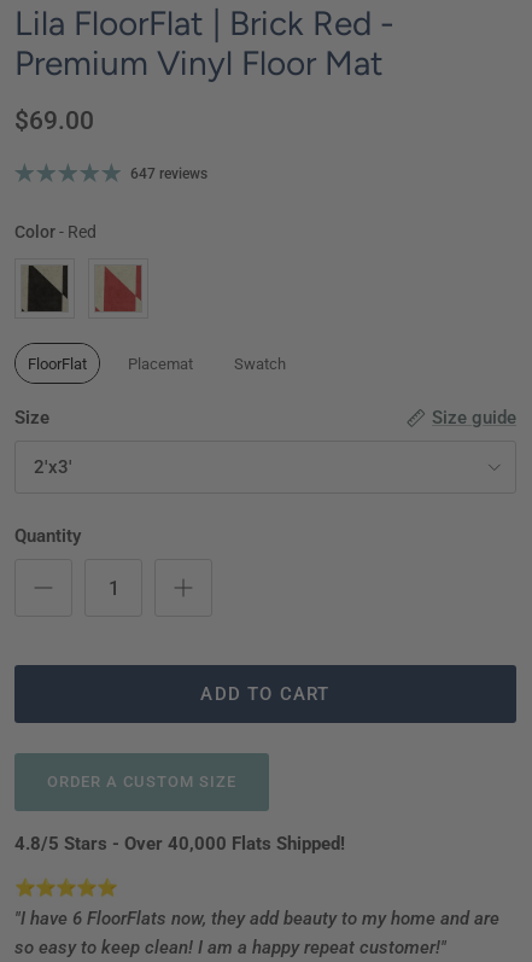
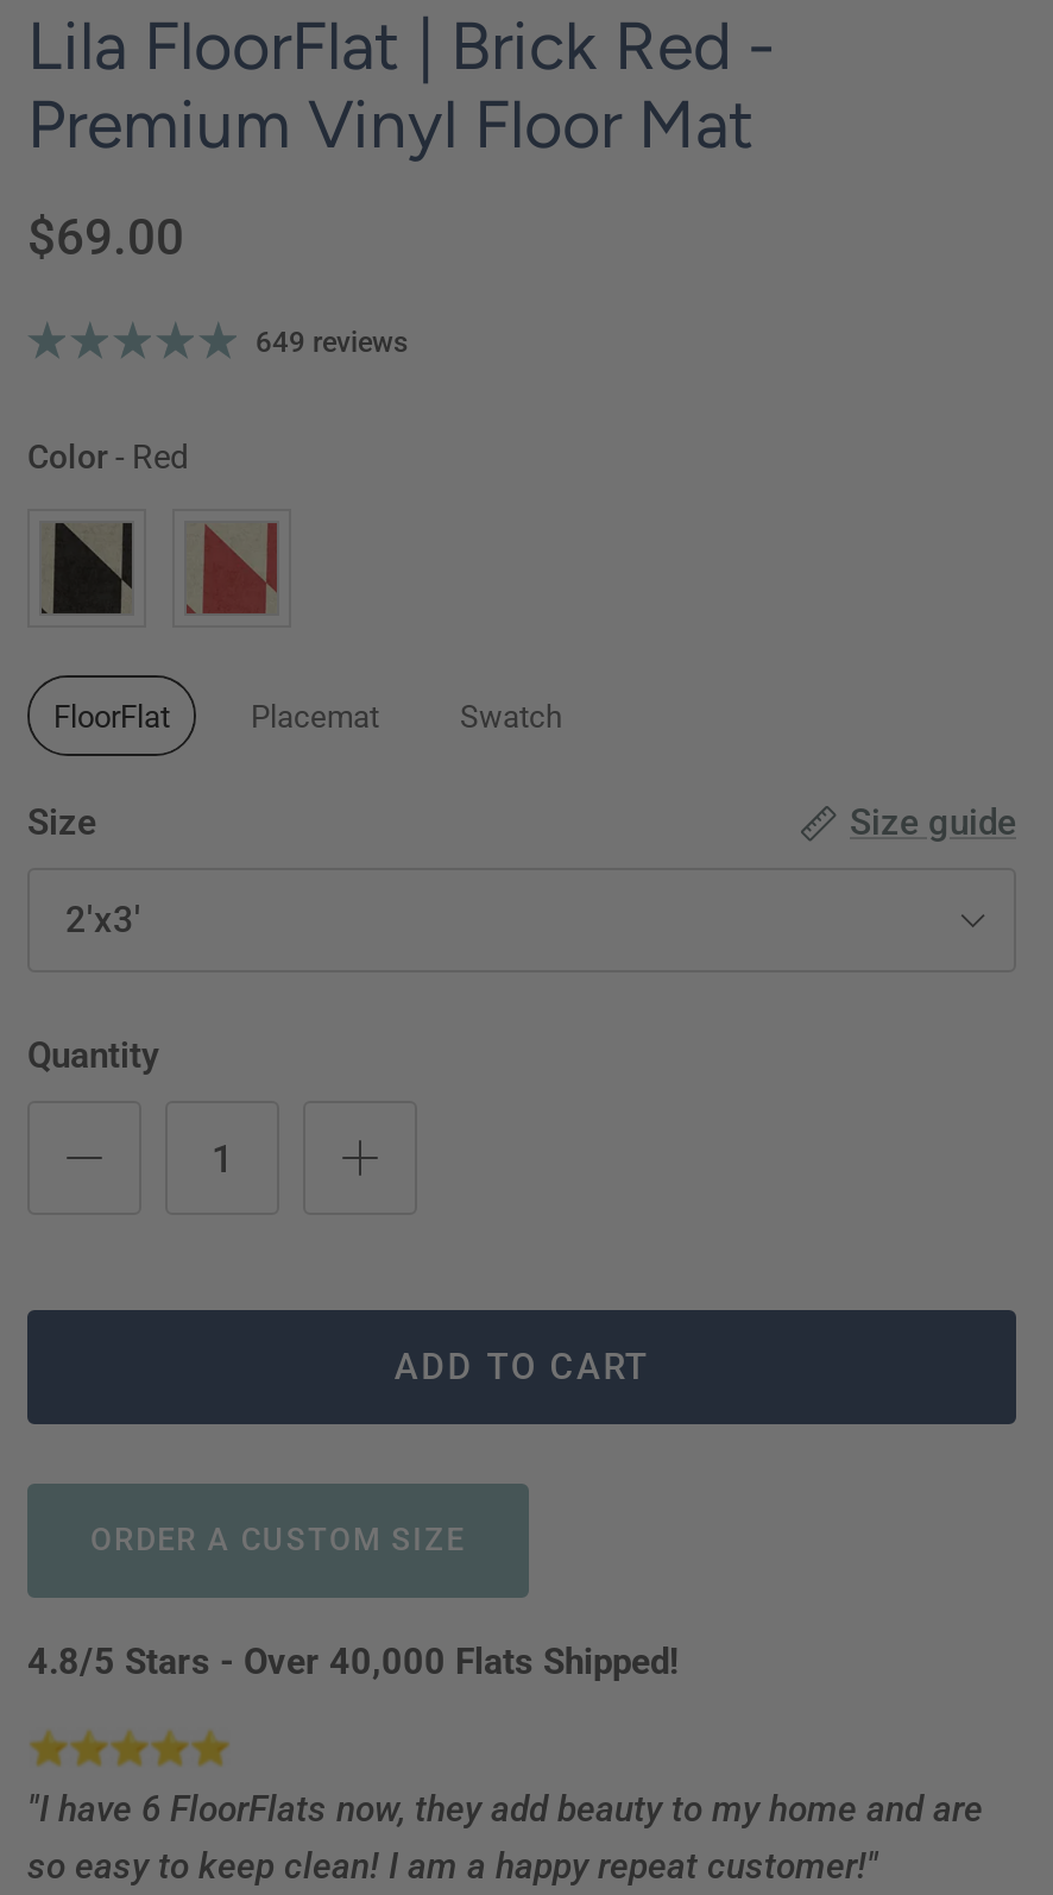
- 647 reviews
+ 649 reviews
